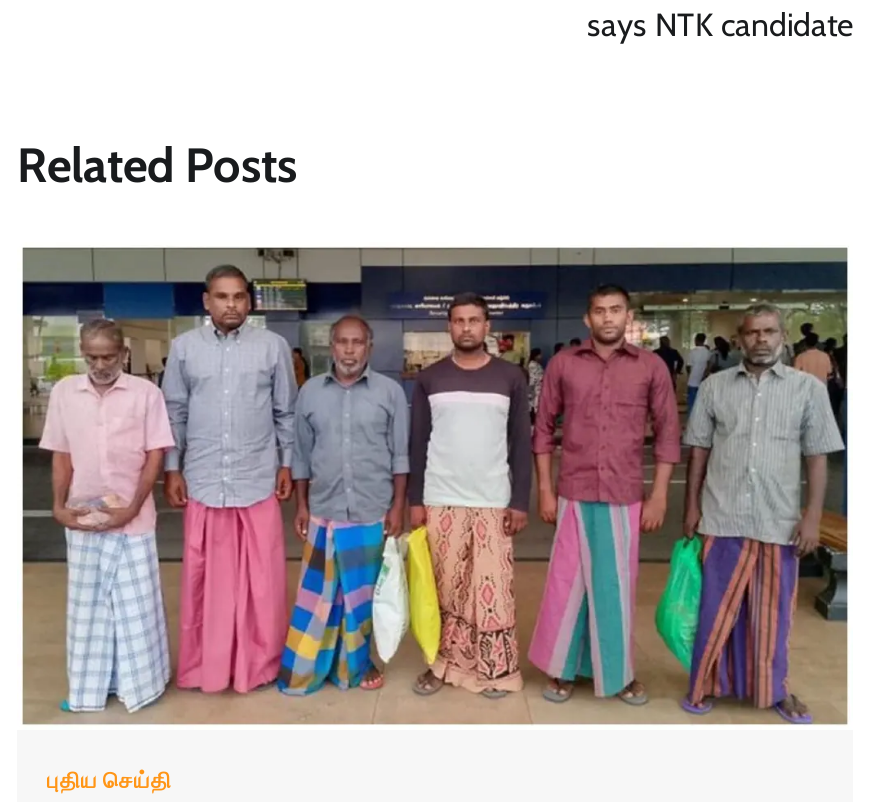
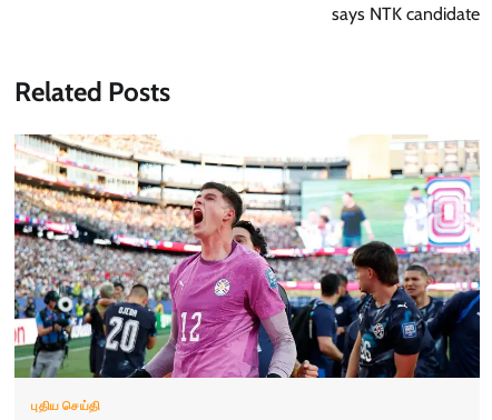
- [image]
+ [image]
